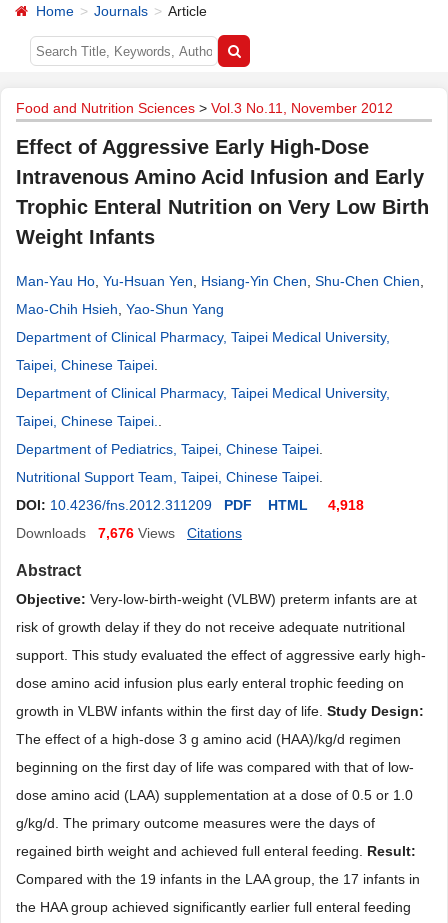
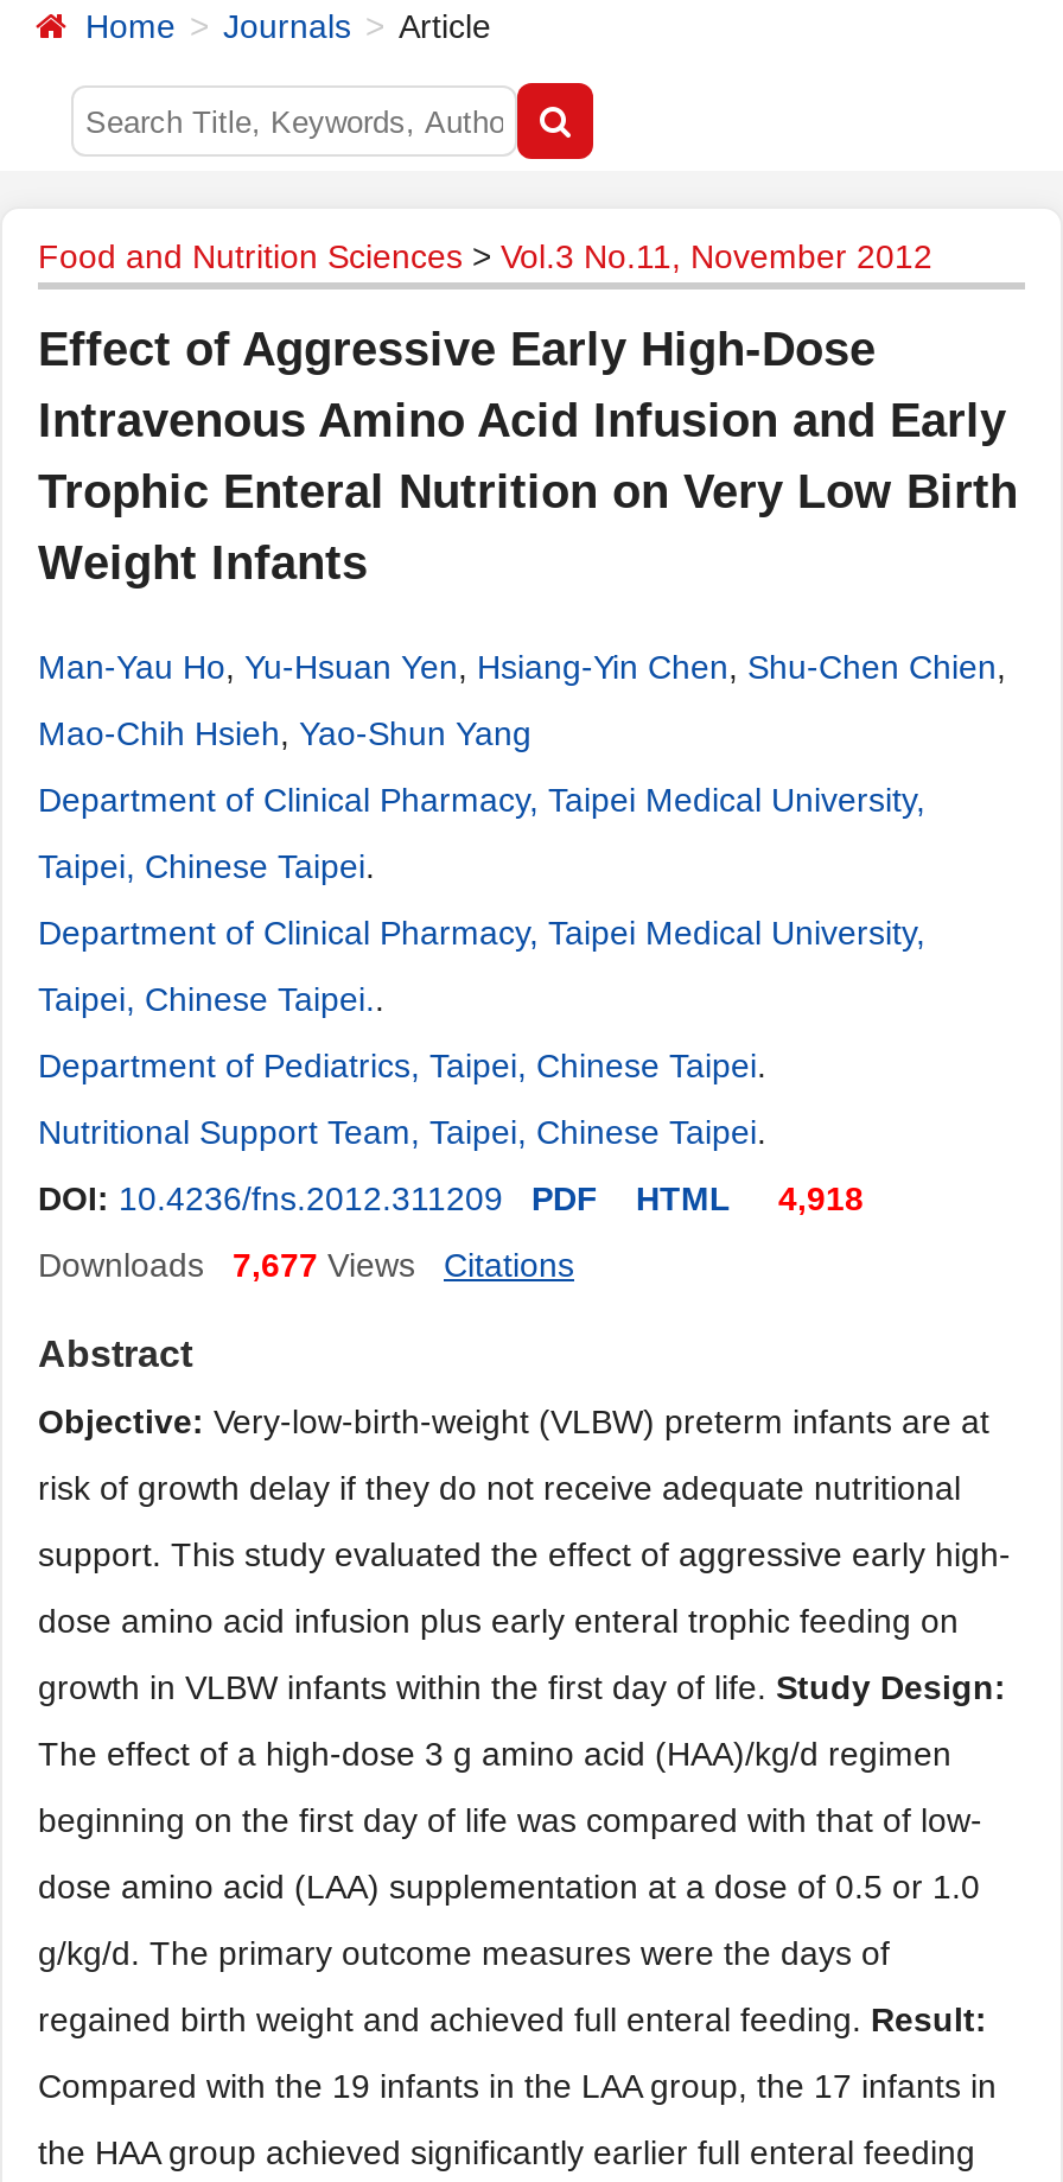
- Downloads 7,676 Views
+ Downloads 7,677 Views
